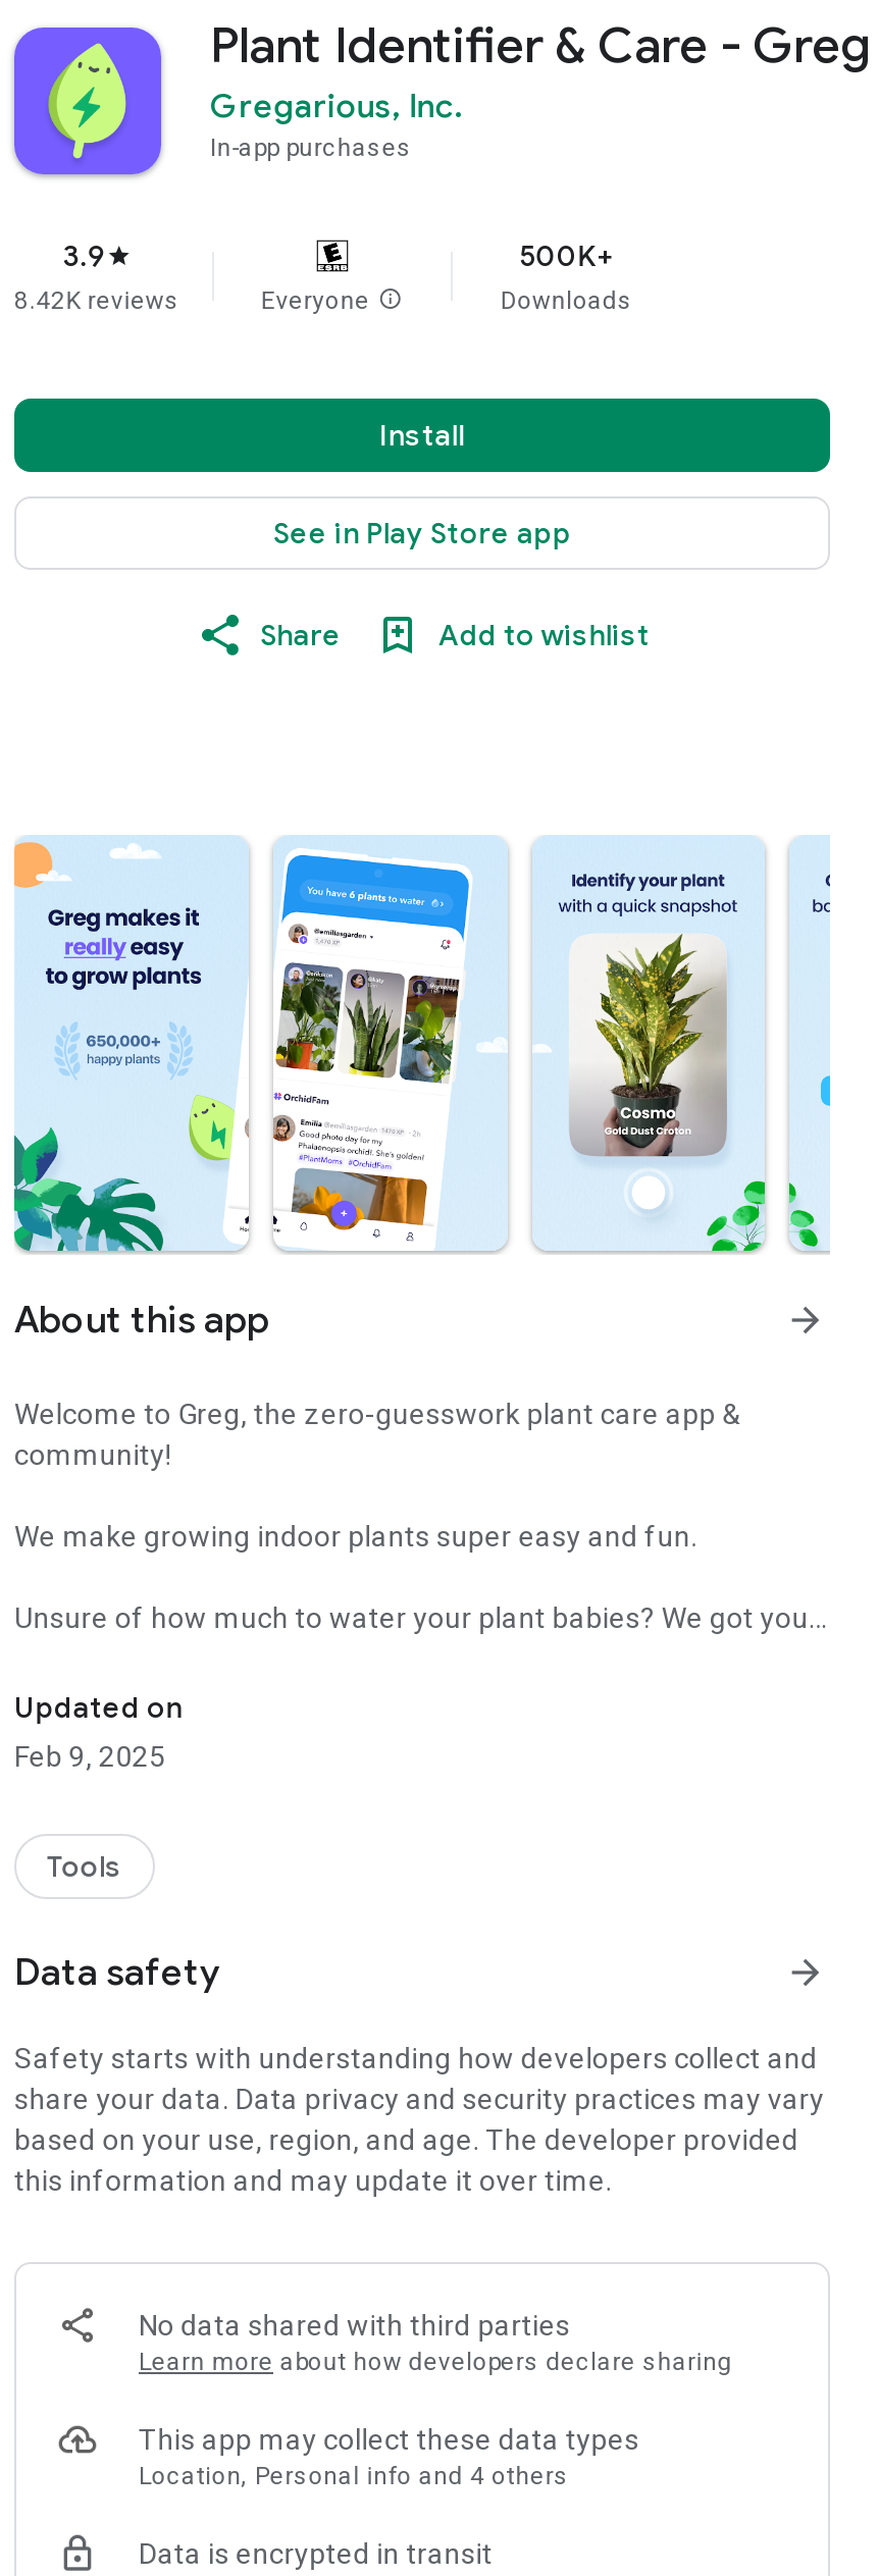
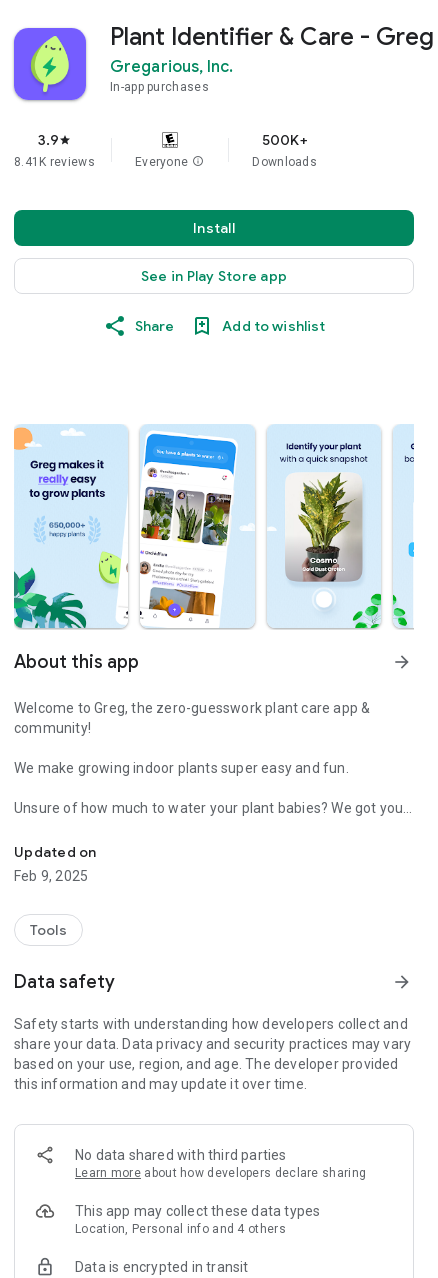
- 8.42K reviews
+ 8.41K reviews
